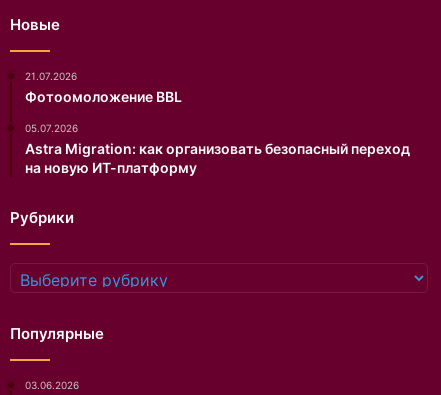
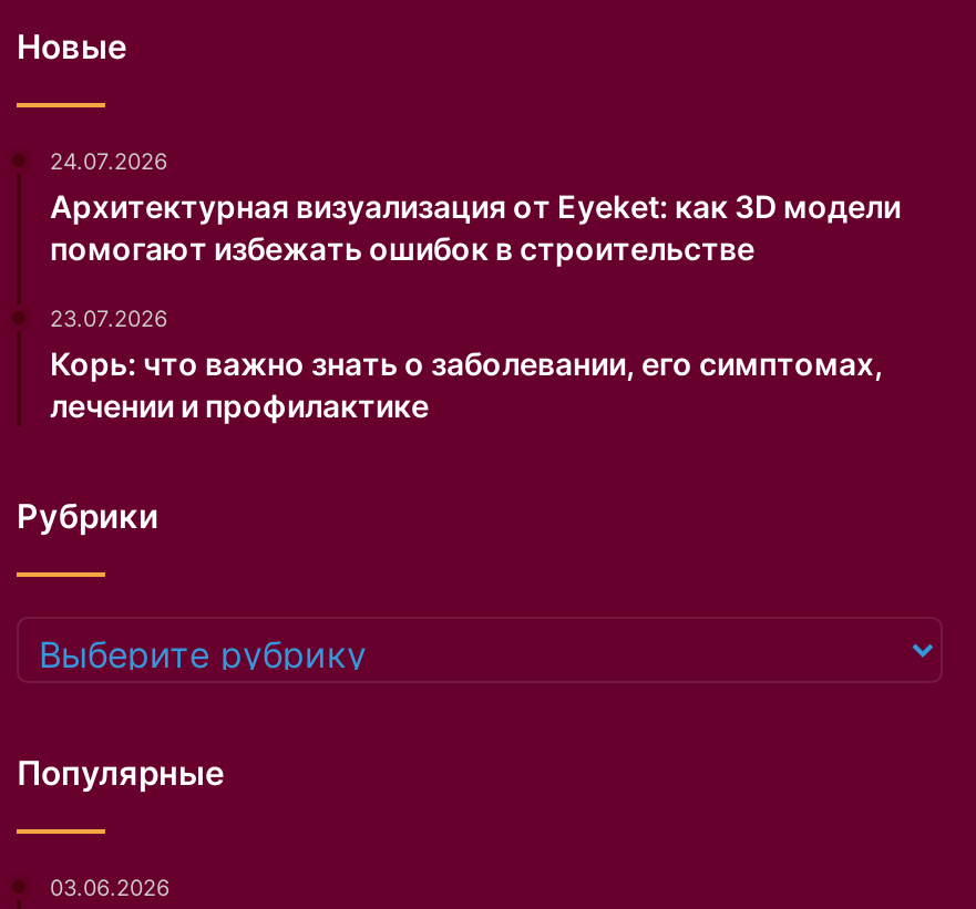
- 21.07.2026
- Фотоомоложение BBL
+ 24.07.2026
+ Архитектурная визуализация от Eyeket: как 3D модели
+ помогают избежать ошибок в строительстве

- 05.07.2026
- Astra Migration: как организовать безопасный переход
- на новую ИТ-платформу
+ 23.07.2026
+ Корь: что важно знать о заболевании, его симптомах,
+ лечении и профилактике
